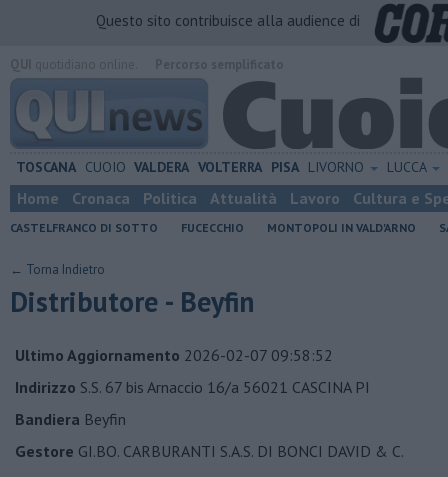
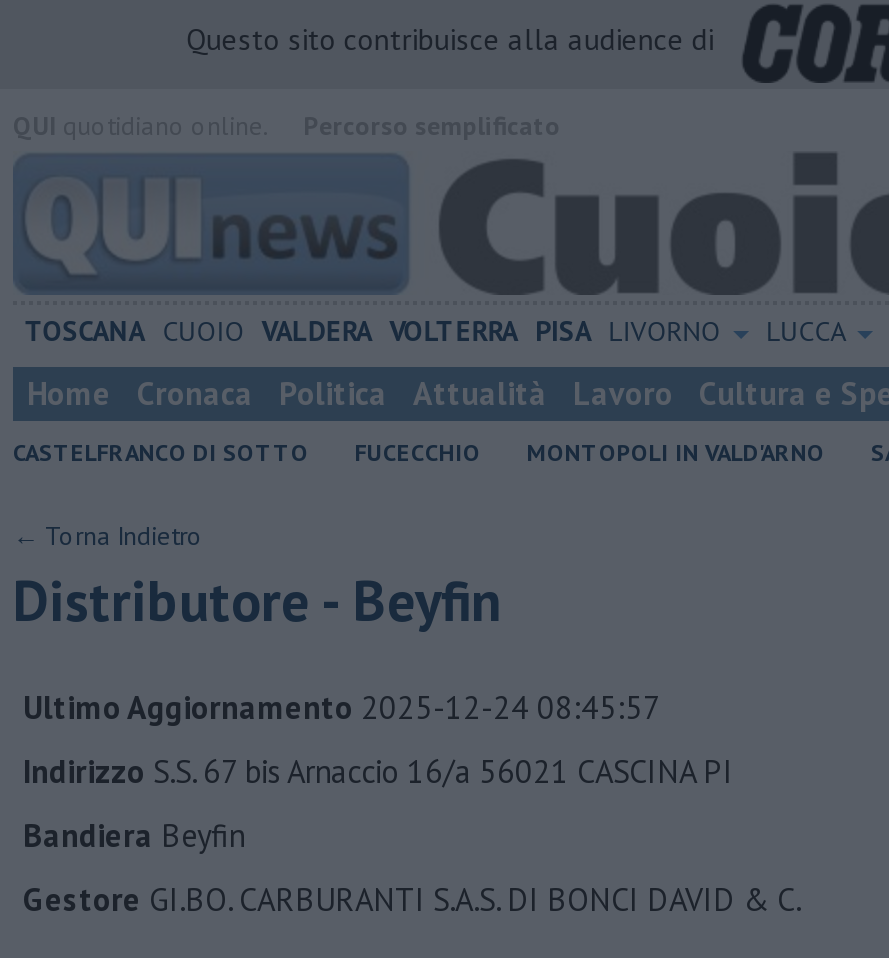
- Ultimo Aggiornamento 2026-02-07 09:58:52
+ Ultimo Aggiornamento 2025-12-24 08:45:57
